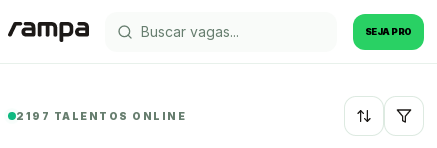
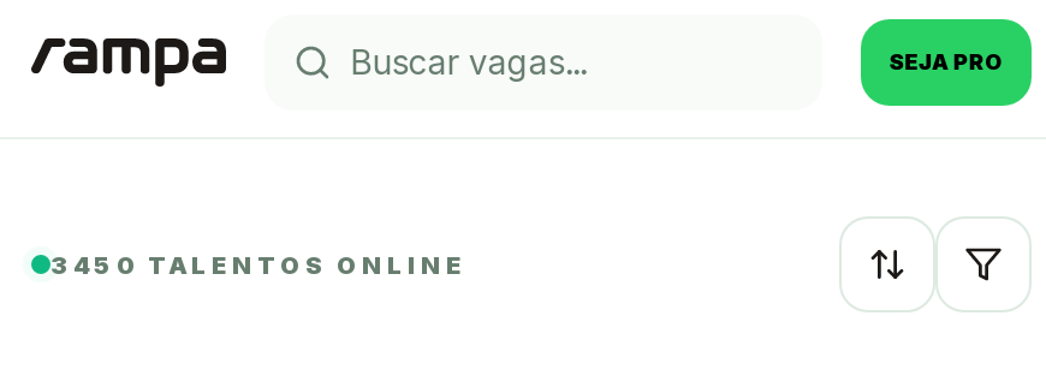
- 2197 TALENTOS ONLINE
+ 3450 TALENTOS ONLINE
